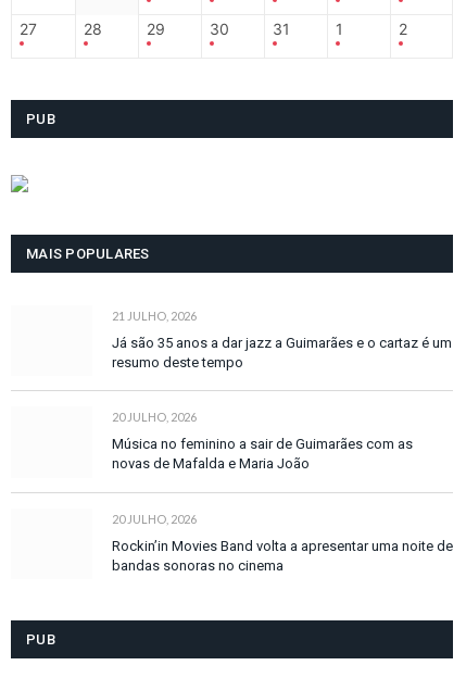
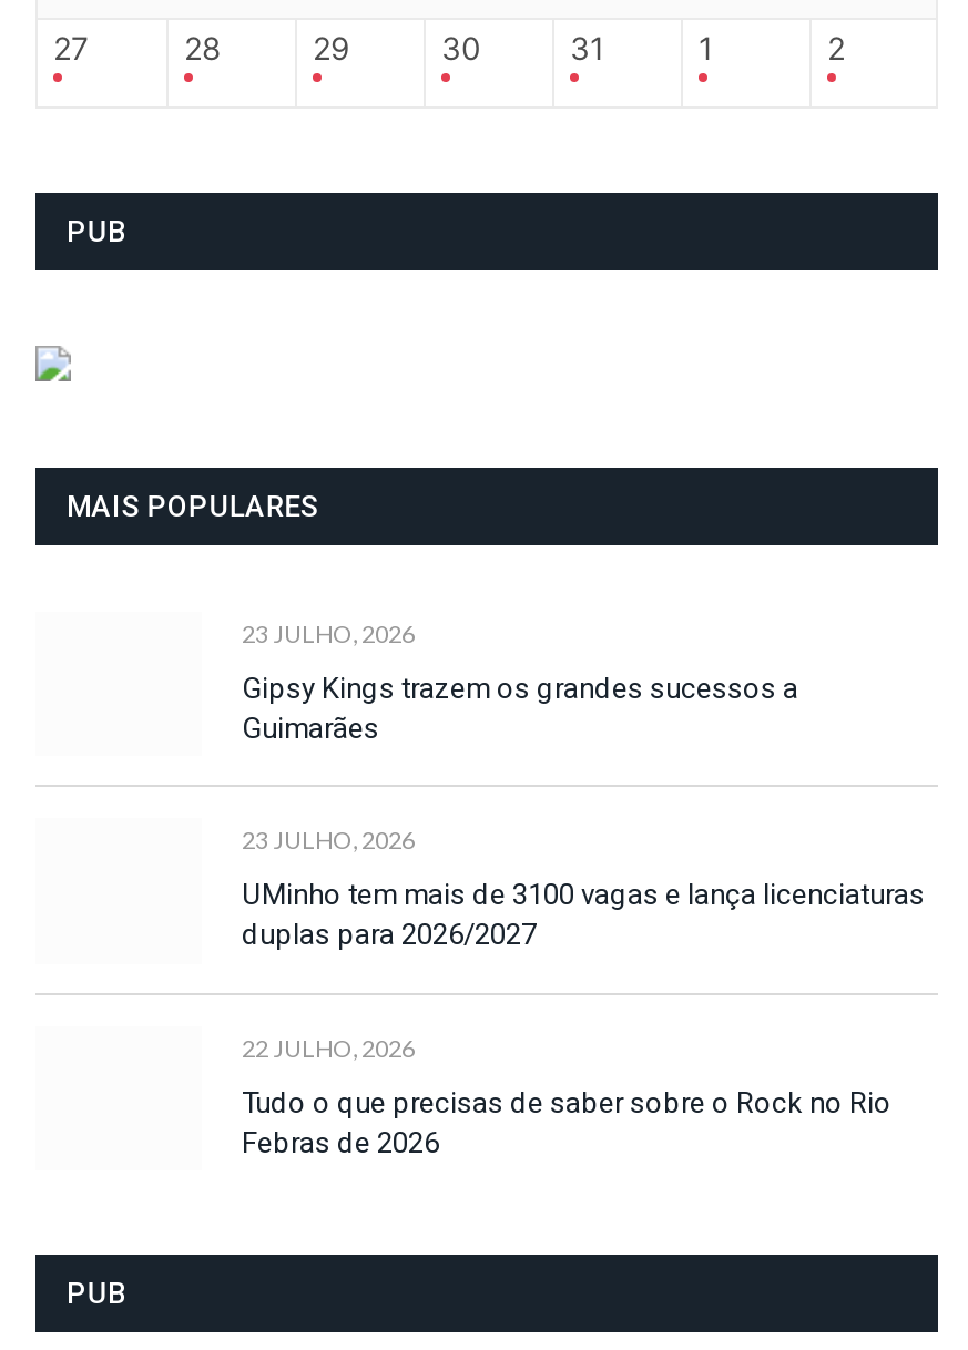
- 21 JULHO, 2026
+ 23 JULHO, 2026

- Já são 35 anos a dar jazz a Guimarães e o cartaz é um
- resumo deste tempo
+ Gipsy Kings trazem os grandes sucessos a
+ Guimarães

- 20 JULHO, 2026
+ 23 JULHO, 2026

- Música no feminino a sair de Guimarães com as
- novas de Mafalda e Maria João
+ UMinho tem mais de 3100 vagas e lança licenciaturas
+ duplas para 2026/2027

- 20 JULHO, 2026
+ 22 JULHO, 2026

- Rockin’in Movies Band volta a apresentar uma noite de
- bandas sonoras no cinema
+ Tudo o que precisas de saber sobre o Rock no Rio
+ Febras de 2026
